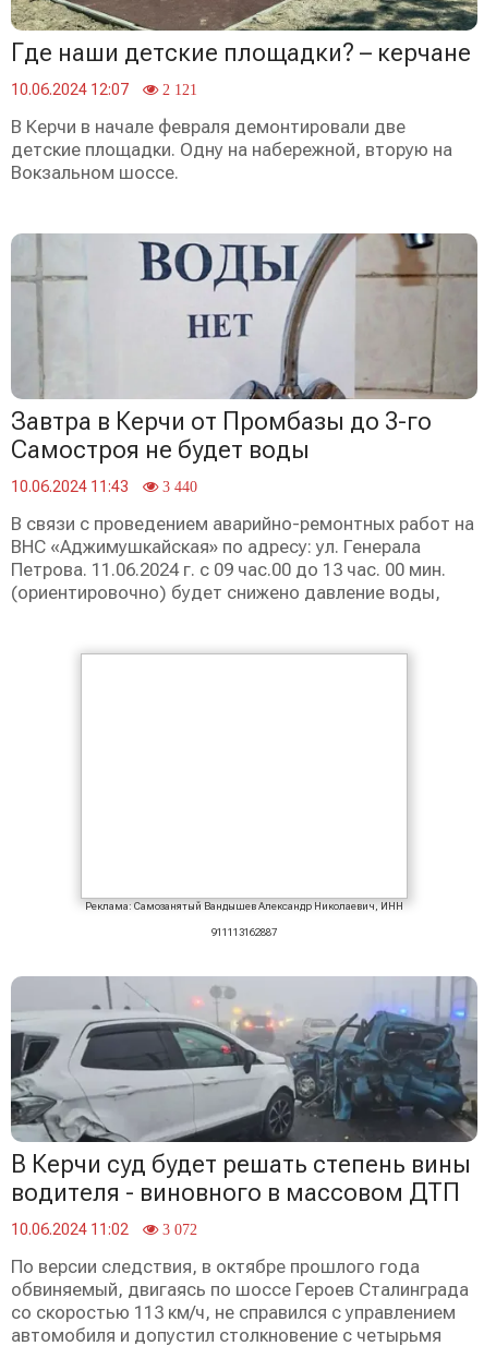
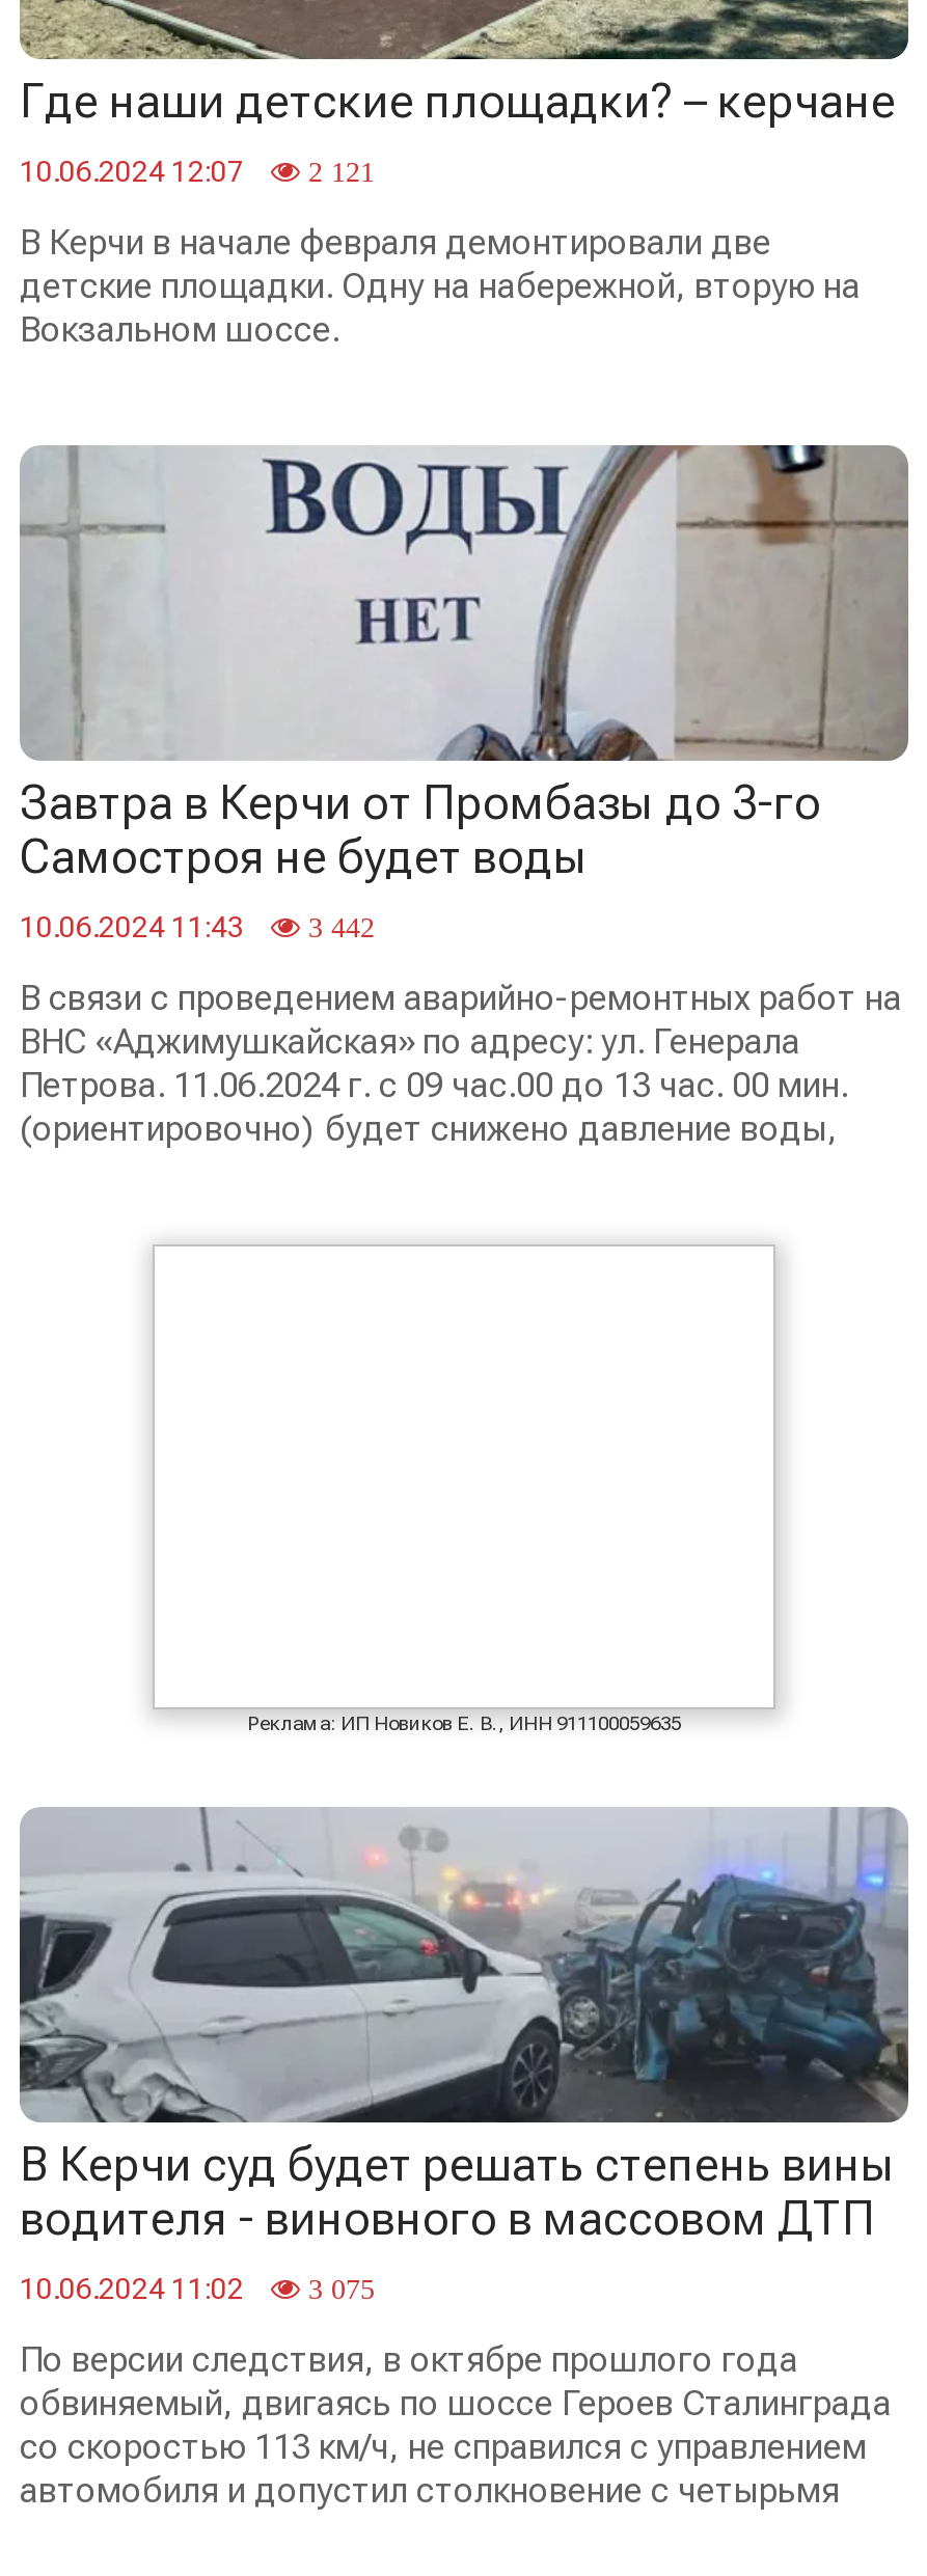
- 10.06.2024 11:43 3 440
+ 10.06.2024 11:43 3 442

- Реклама: Самозанятый Вандышев Александр Николаевич, ИНН
- 911113162887
+ Реклама: ИП Новиков Е. В., ИНН 911100059635

- 10.06.2024 11:02 3 072
+ 10.06.2024 11:02 3 075
